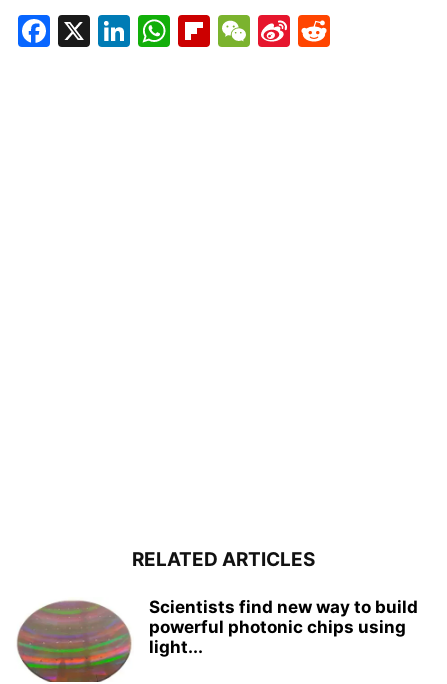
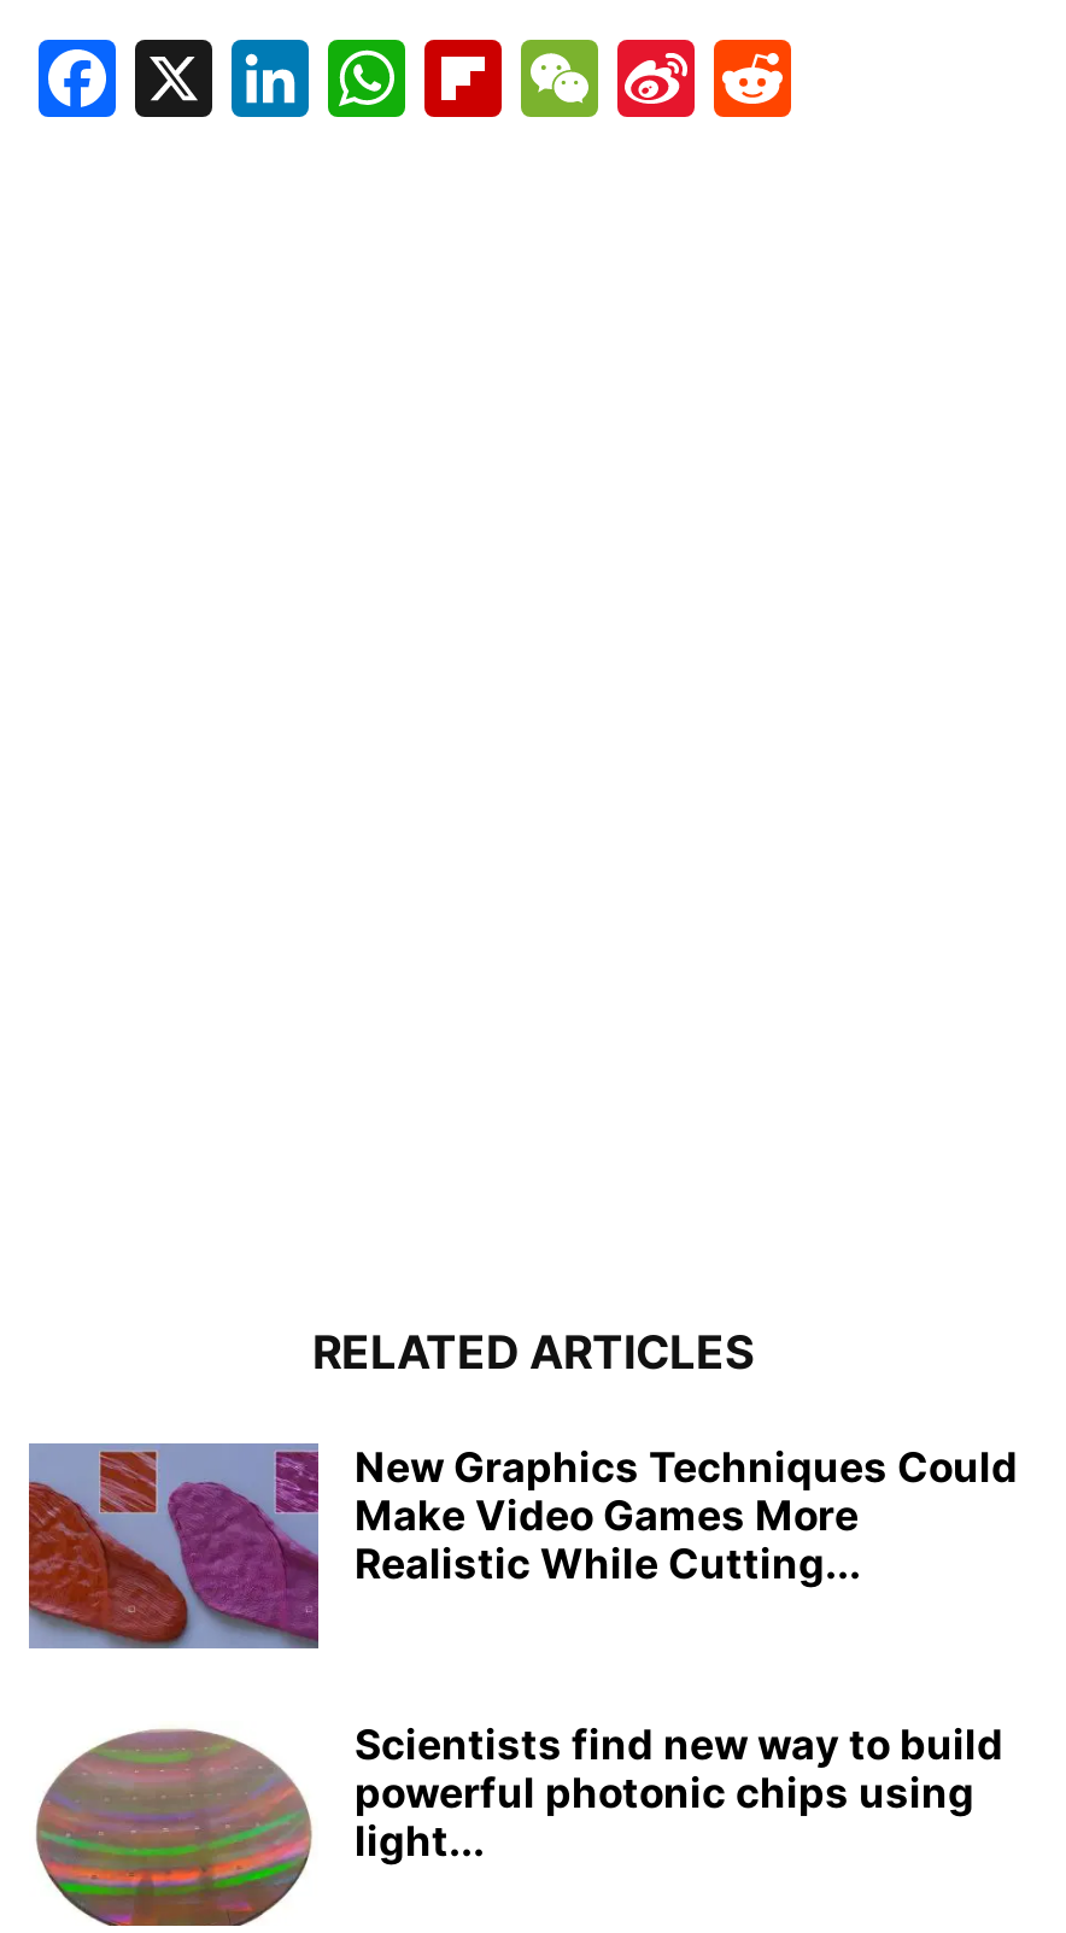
+ [image]
+ New Graphics Techniques Could
+ Make Video Games More
+ Realistic While Cutting...
